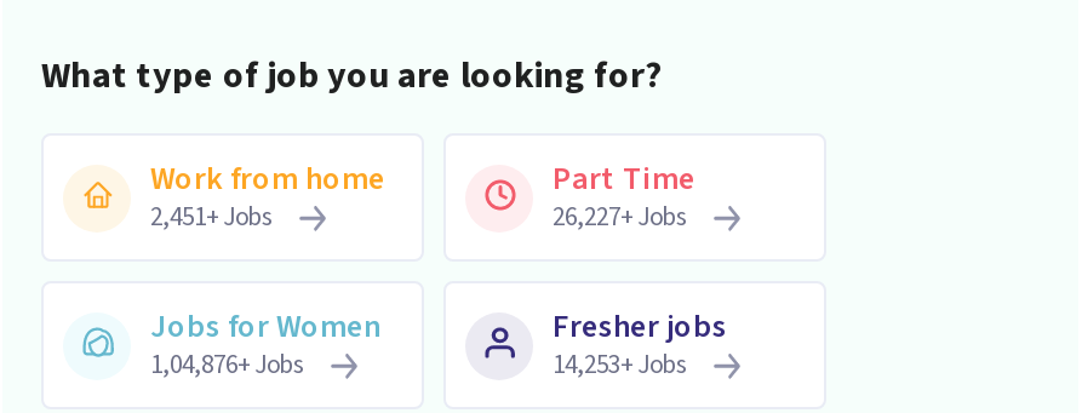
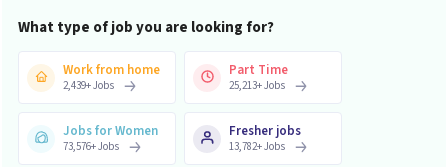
- 2,451+Jobs
+ 2,439+Jobs

- 26,227+Jobs
+ 25,213+Jobs

- 1,04,876+Jobs
+ 73,576+Jobs

- 14,253+Jobs
+ 13,782+Jobs
